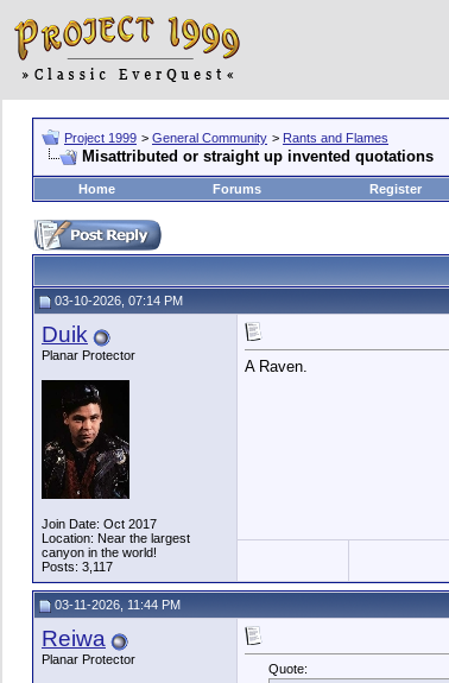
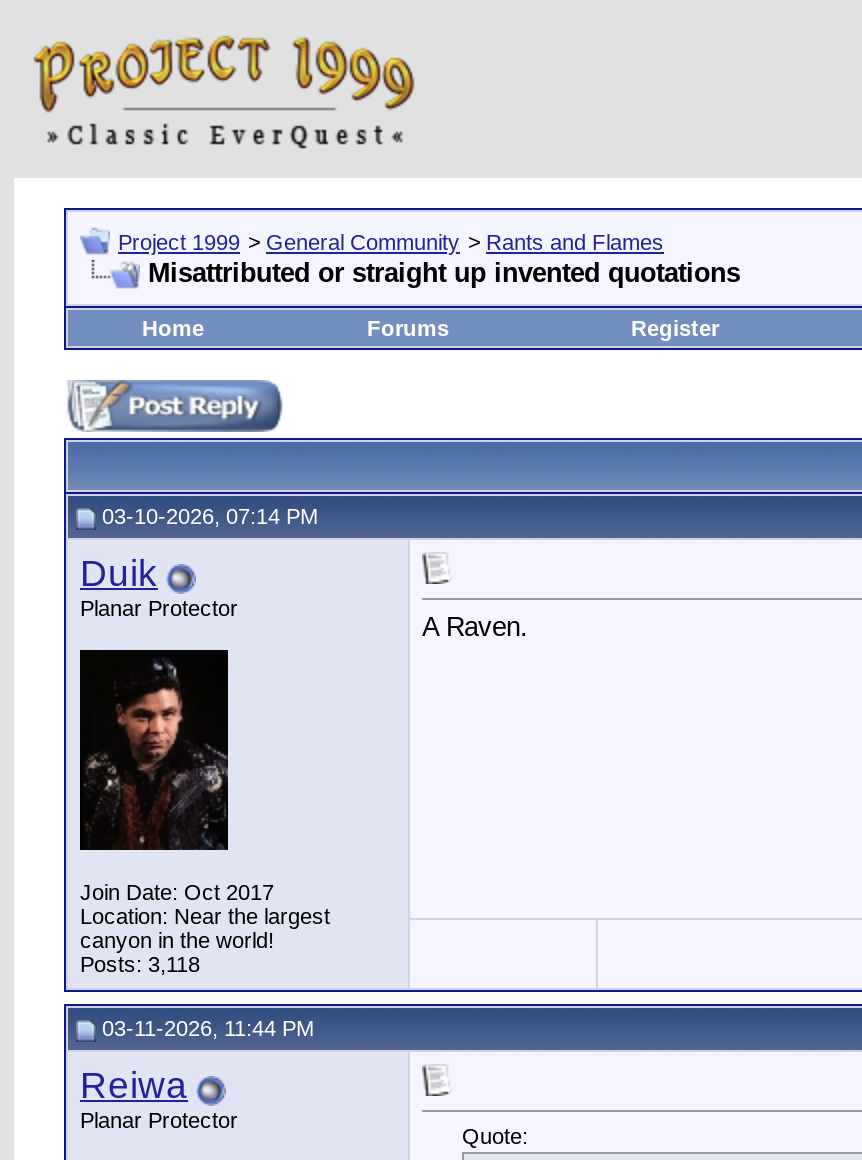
- Posts: 3,117
+ Posts: 3,118
